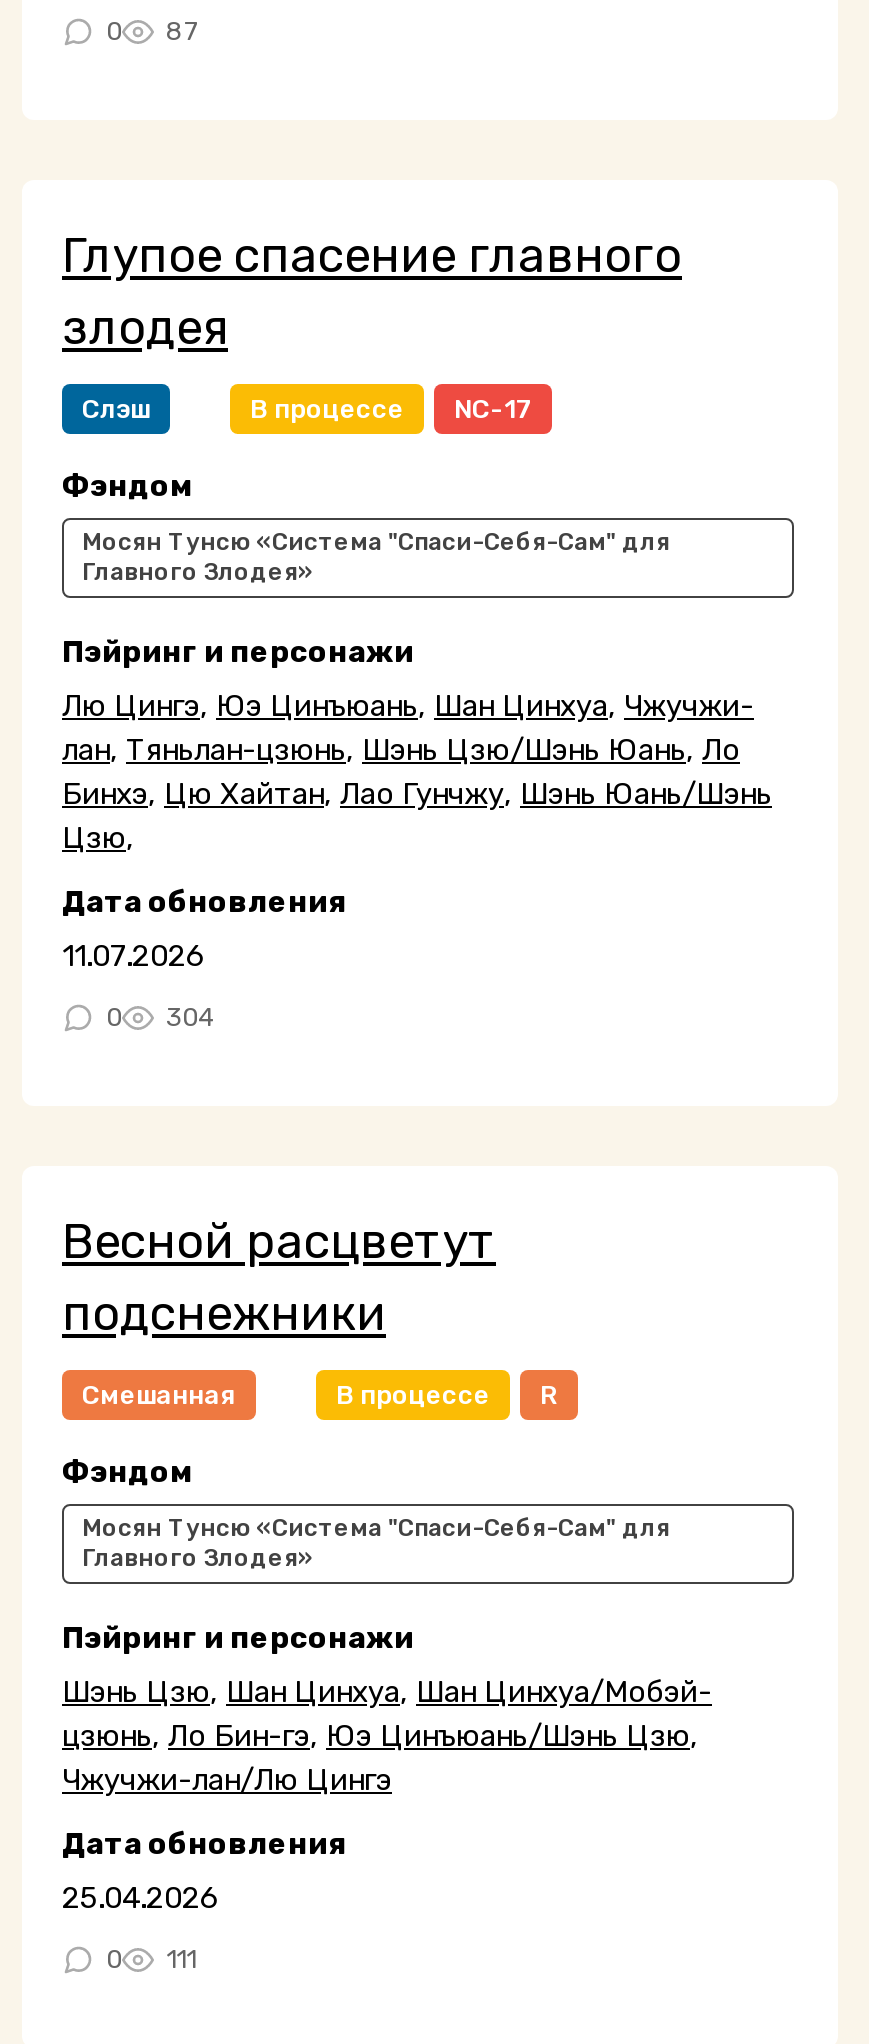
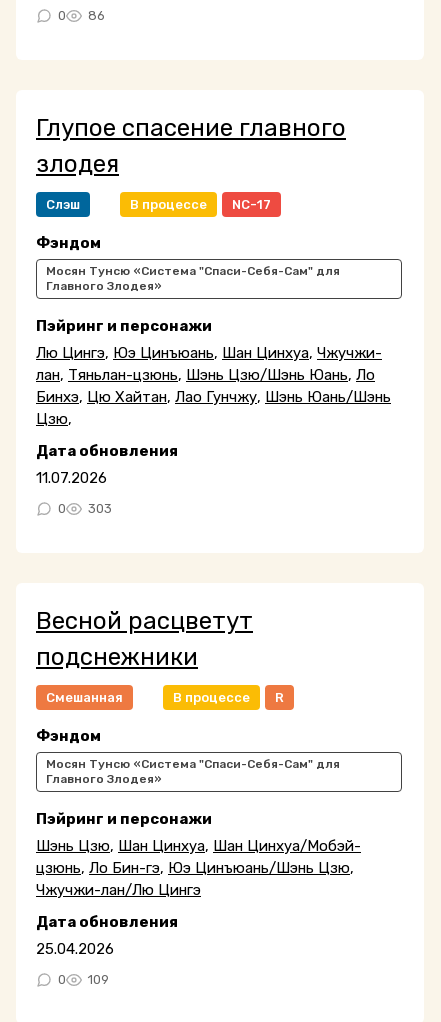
- 0 87
+ 0 86

- 0 304
+ 0 303

- 0 111
+ 0 109
